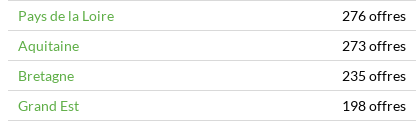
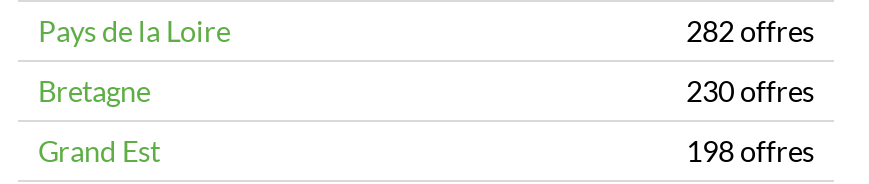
- 276 offres
- Aquitaine
- 273 offres
+ 282 offres

- 235 offres
+ 230 offres
